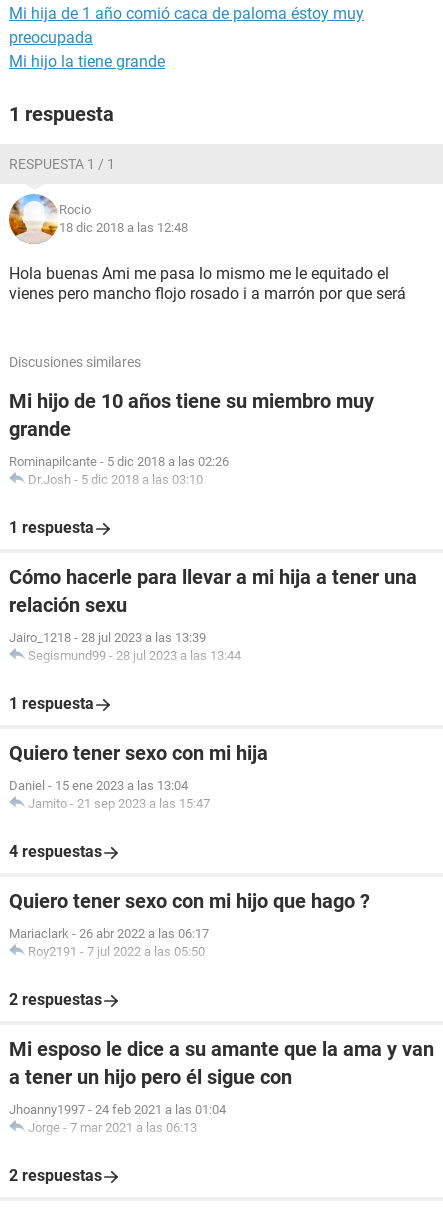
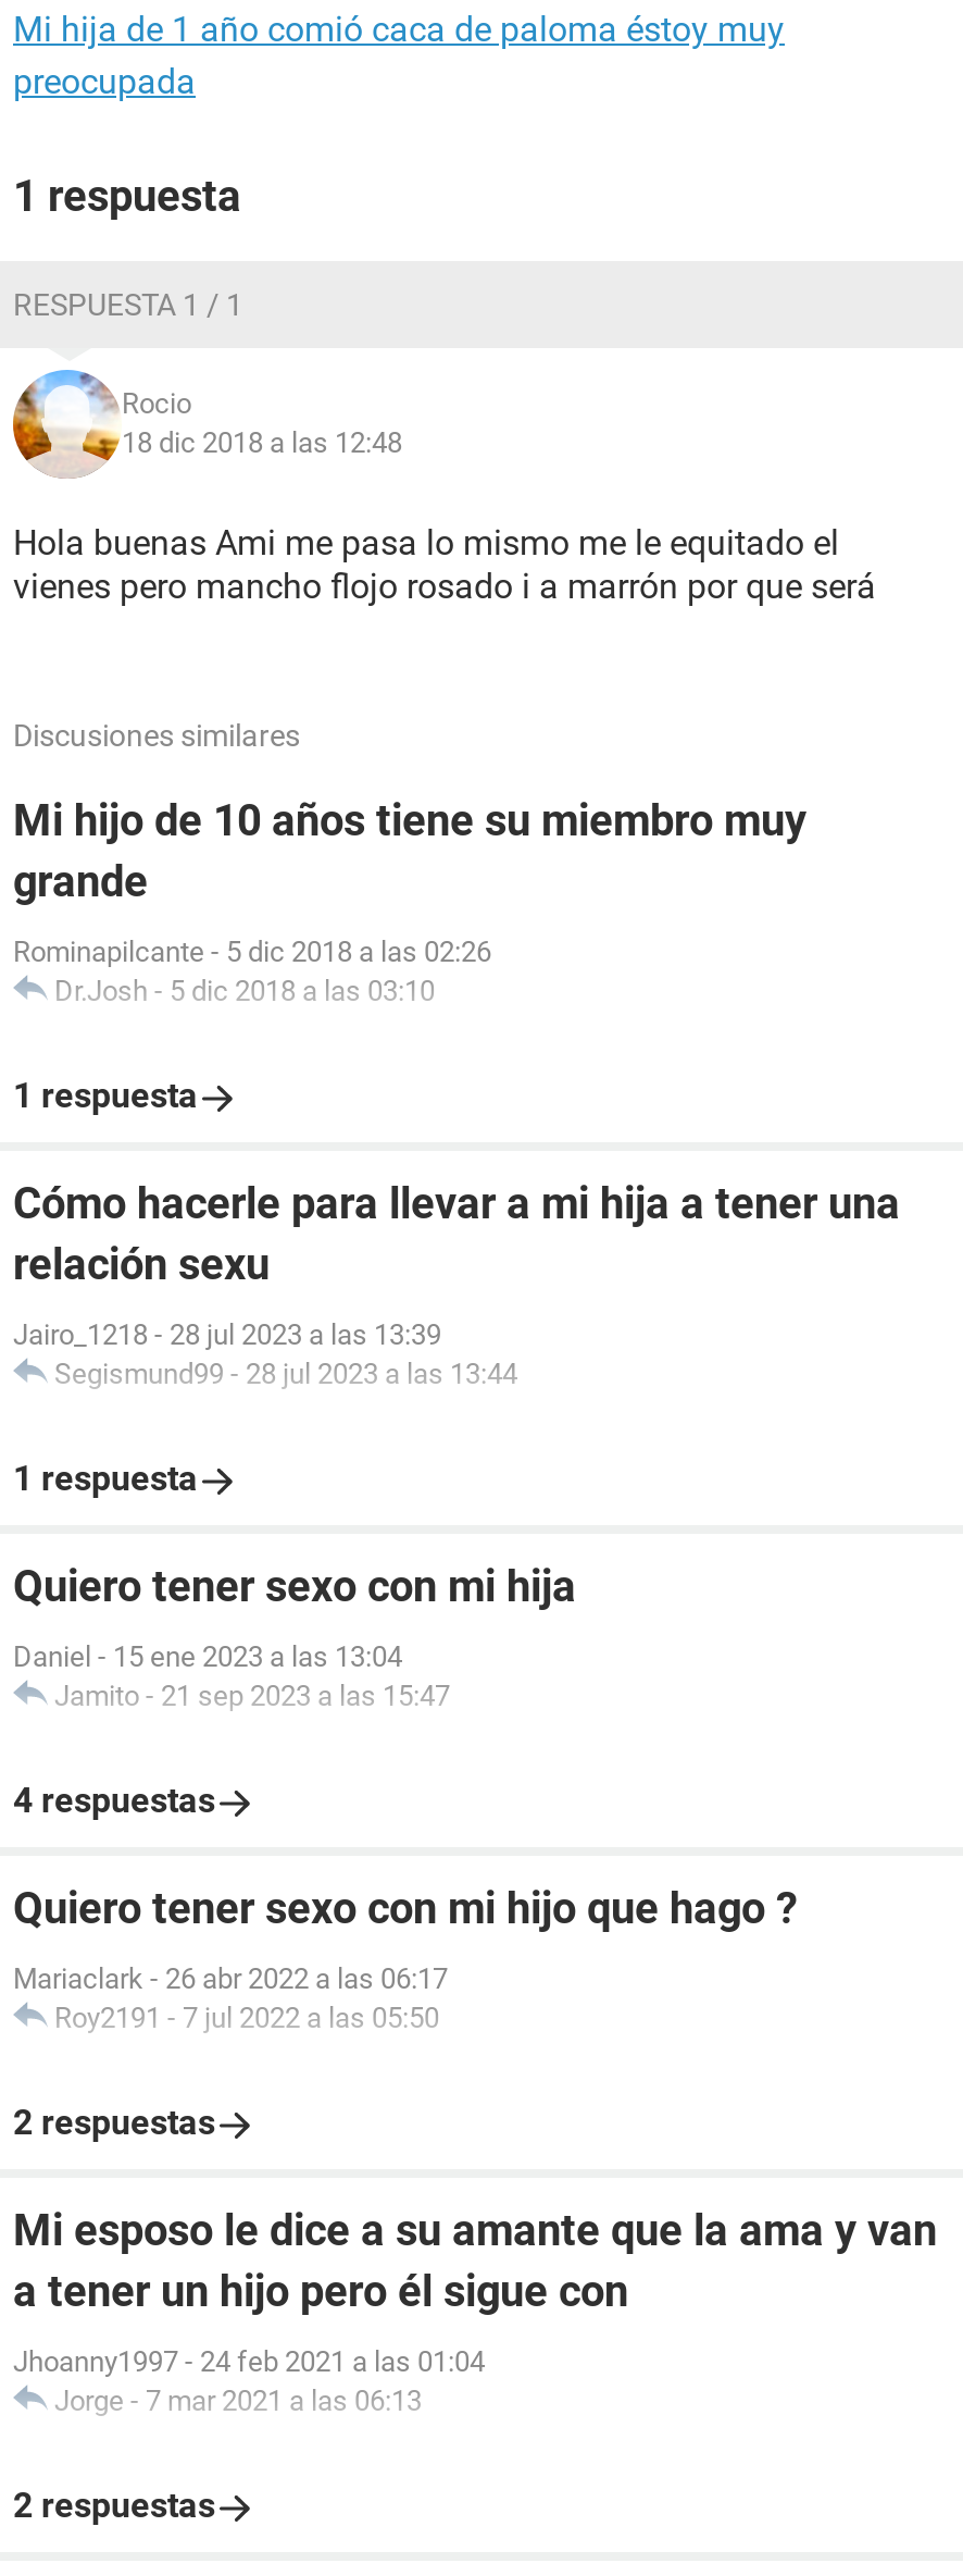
- Mi hijo la tiene grande
